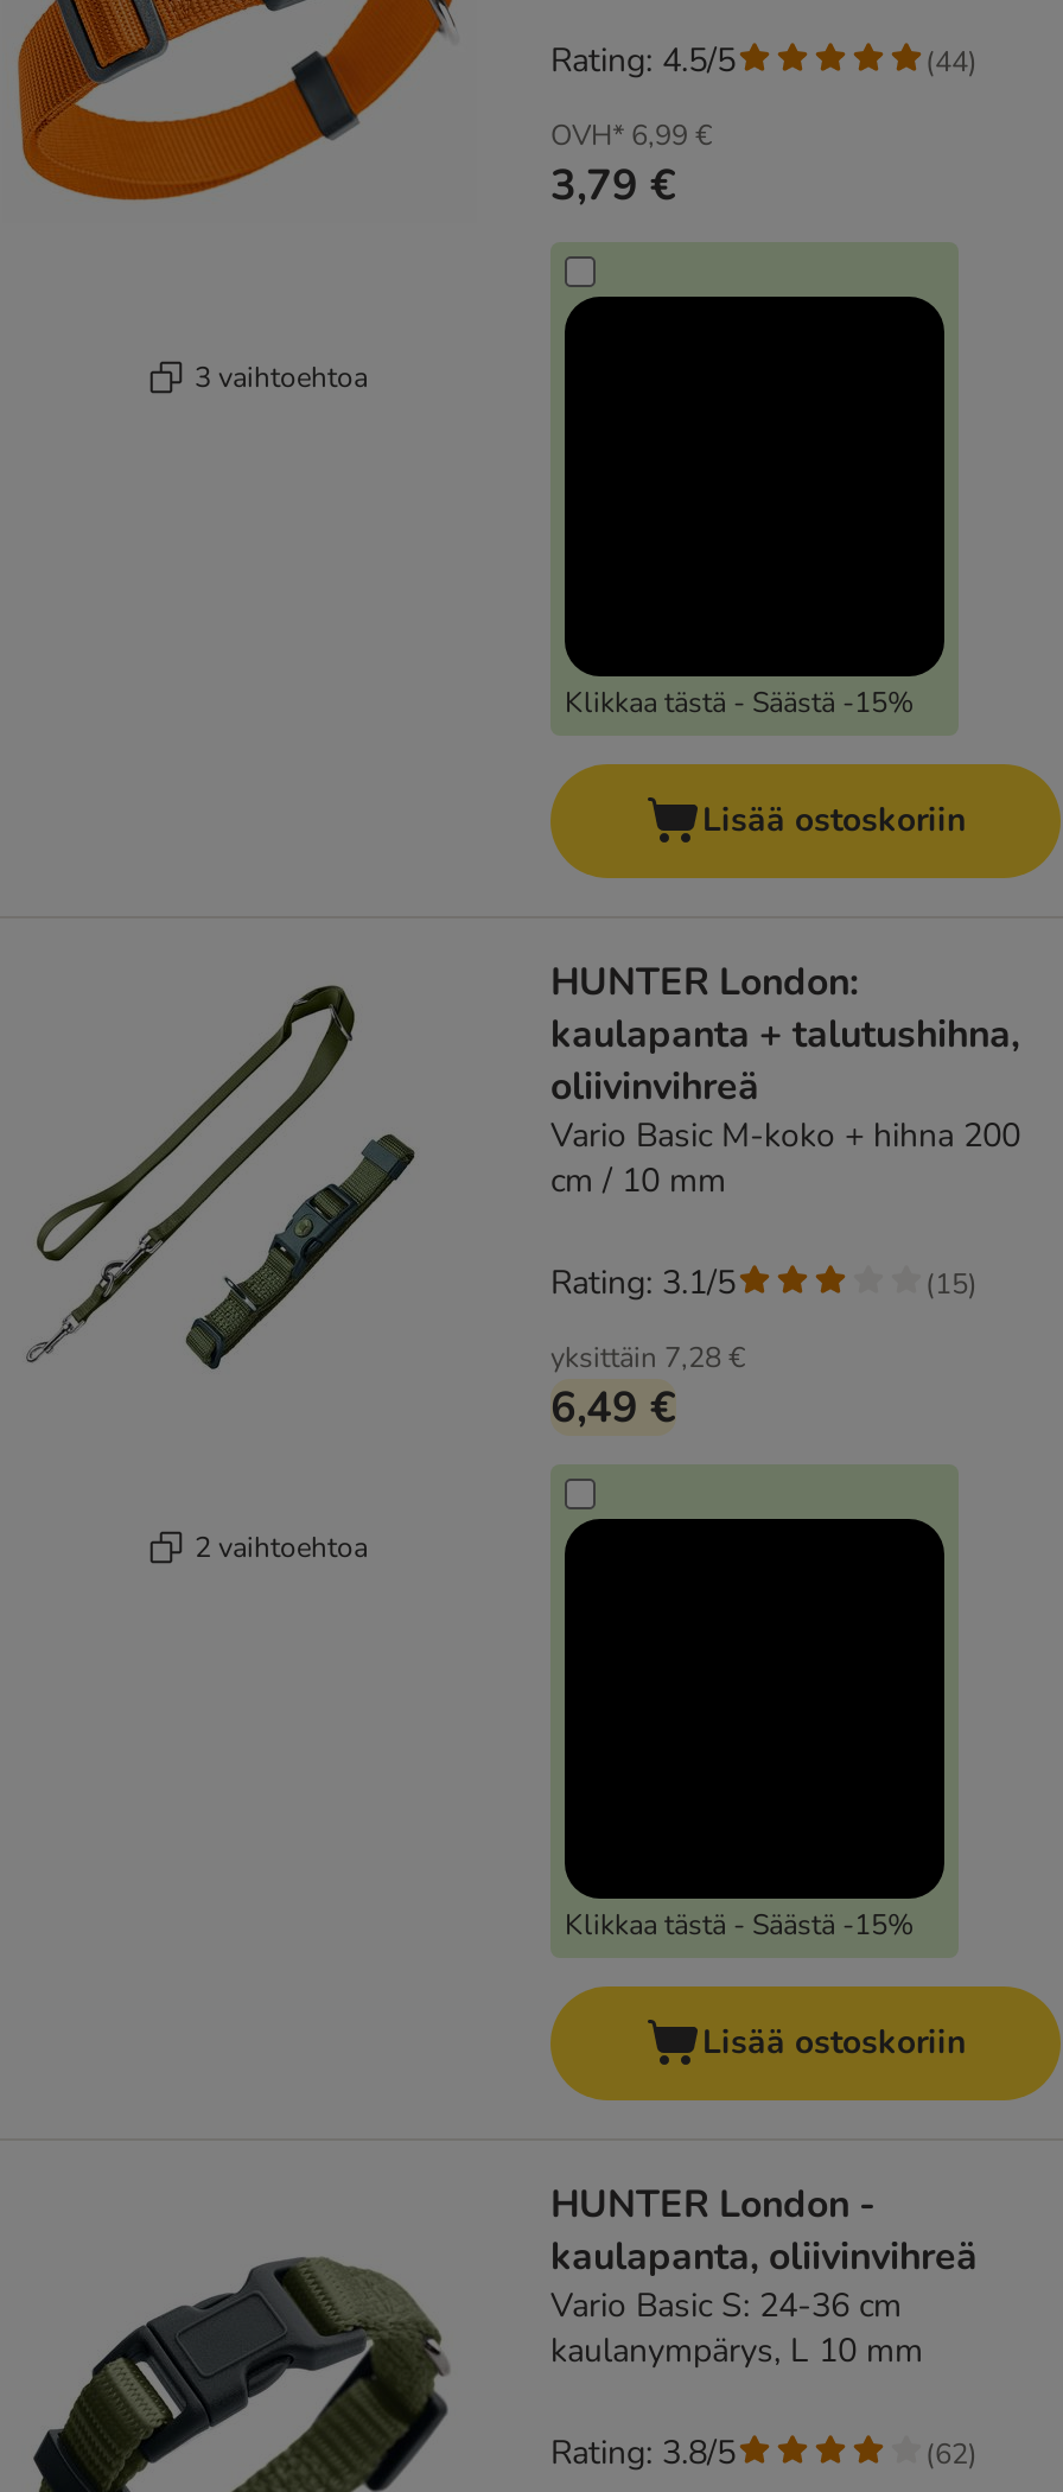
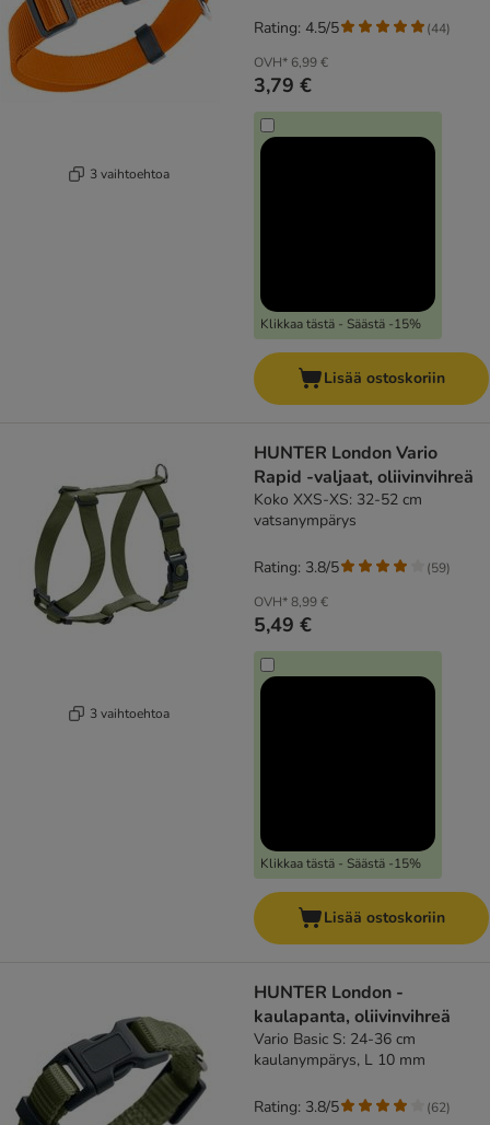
- HUNTER London:
- kaulapanta + talutushihna,
- oliivinvihreä
- Vario Basic M-koko + hihna 200
- cm / 10 mm
+ HUNTER London Vario
+ Rapid -valjaat, oliivinvihreä
+ Koko XXS-XS: 32-52 cm
+ vatsanympärys

- [image]
+ [image]

- Rating: 3.1/5
+ Rating: 3.8/5

- (15)
+ (59)

- yksittäin 7,28 €
- 6,49 €
+ OVH* 8,99 €
+ 5,49 €

- 2 vaihtoehtoa
+ 3 vaihtoehtoa
